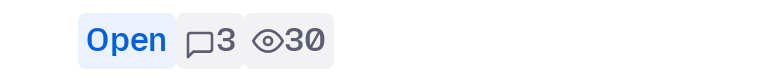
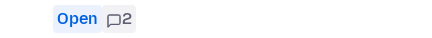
- 3
- 30
+ 2
